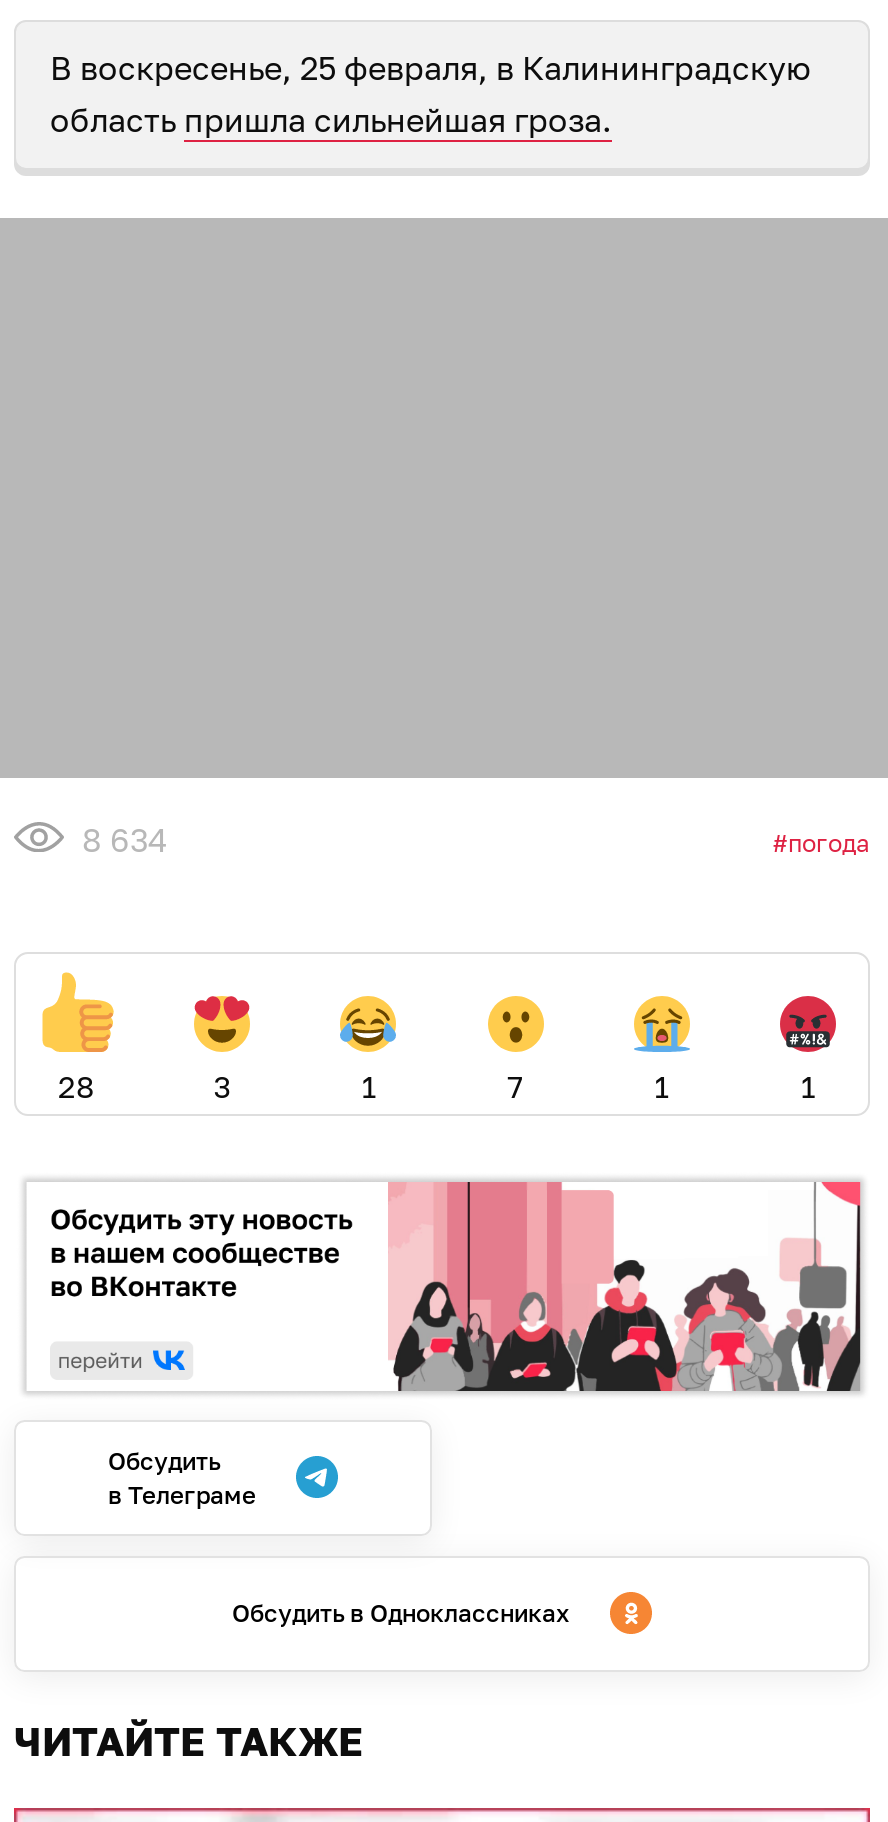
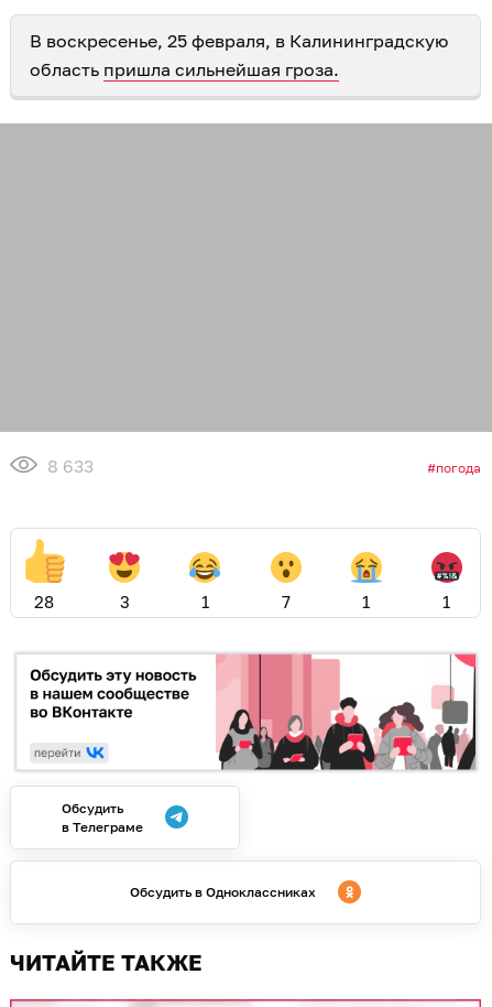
- 8 634
+ 8 633
